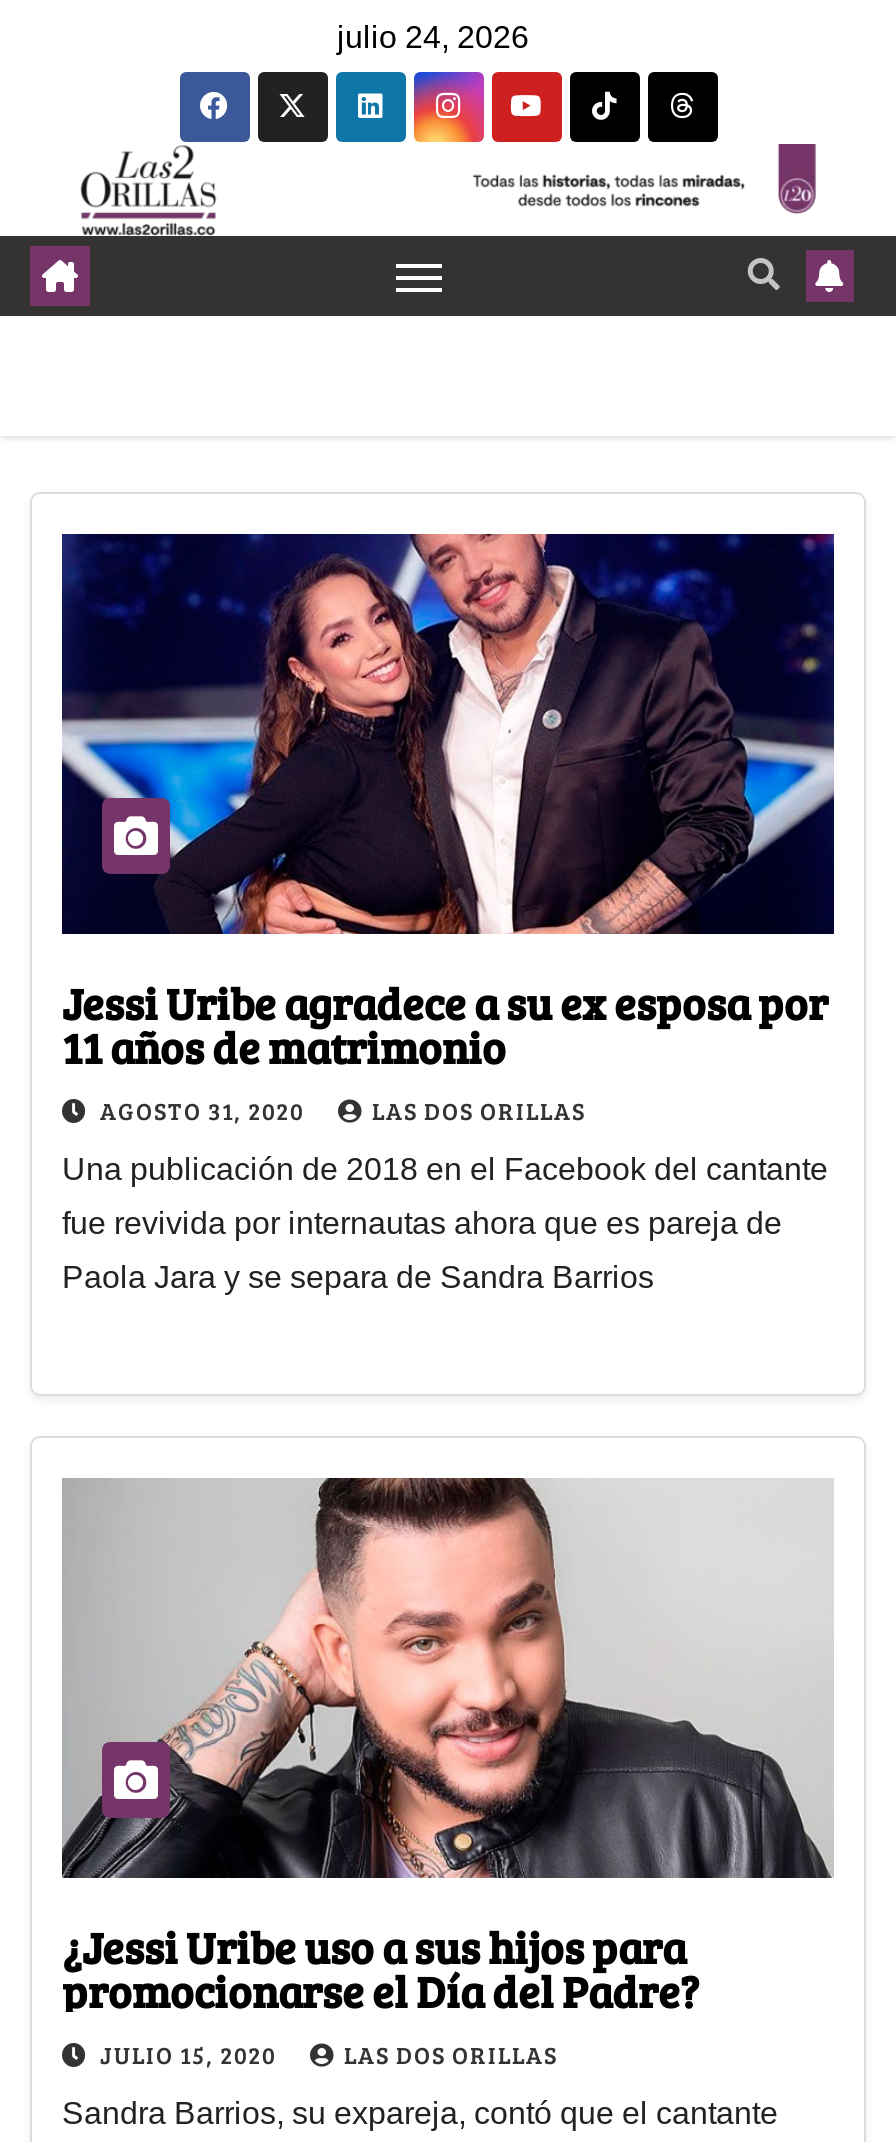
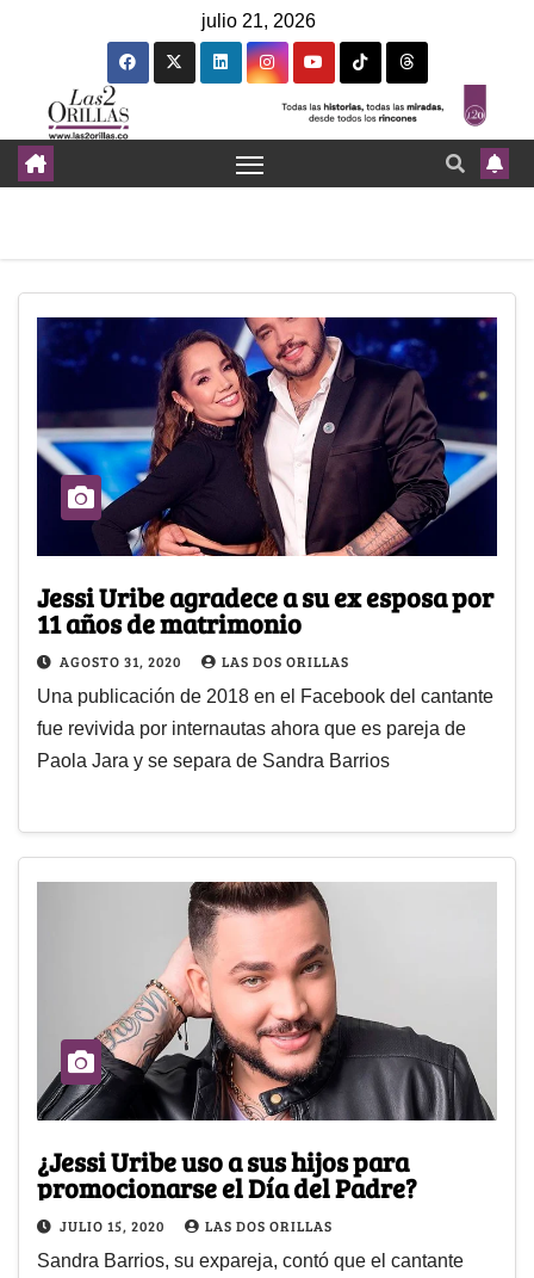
- julio 24, 2026
+ julio 21, 2026
